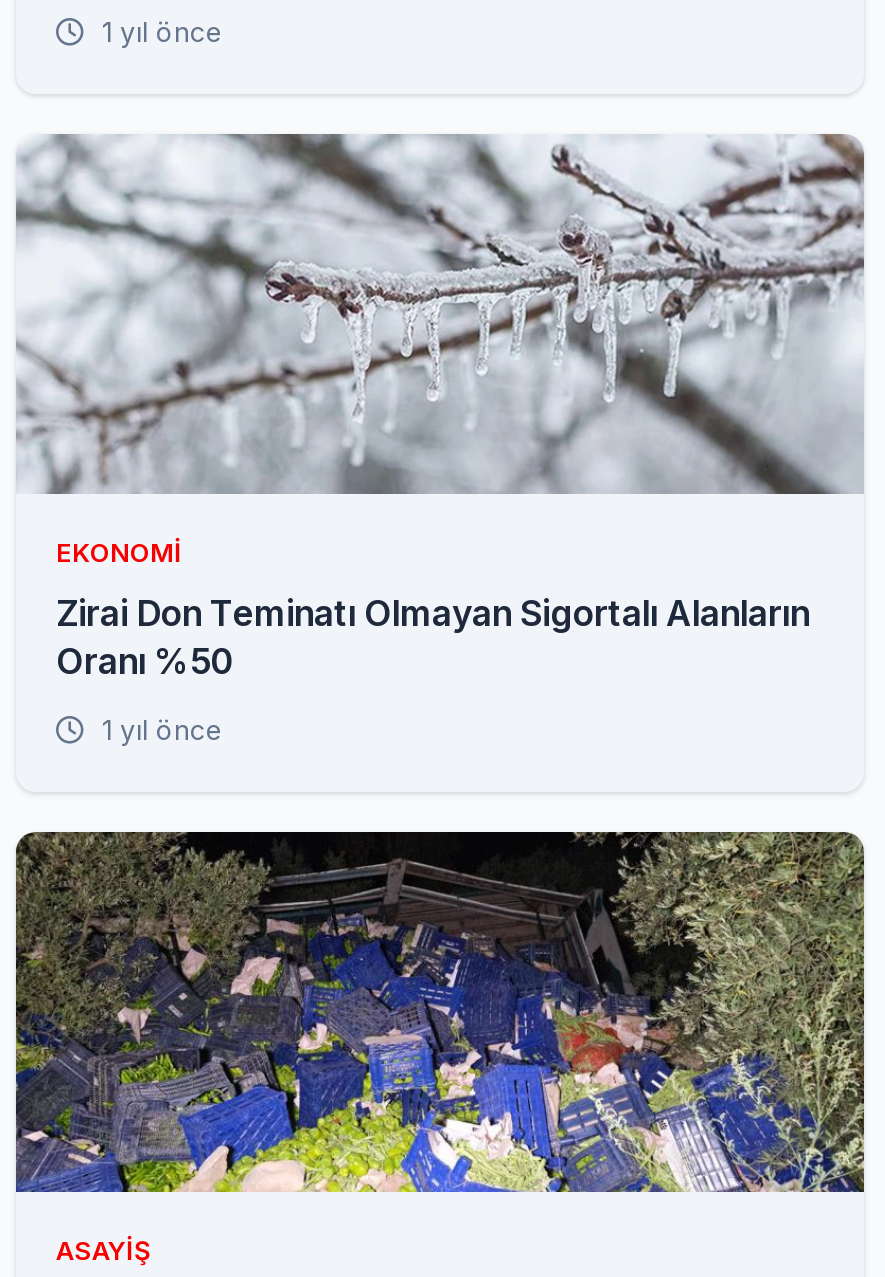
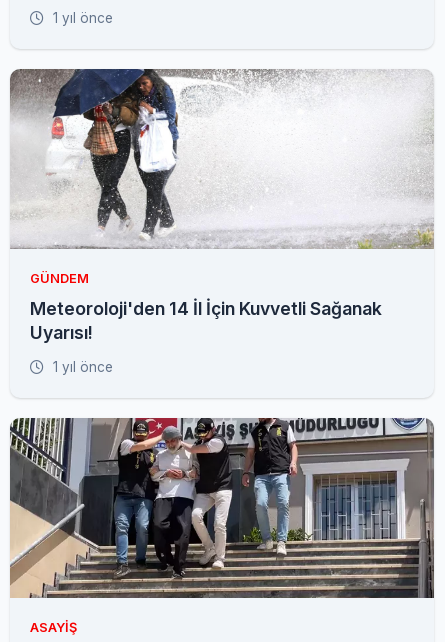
- [image]
- EKONOMI
+ [image]
+ GÜNDEM

- Zirai Don Teminatı Olmayan Sigortalı Alanların
- Oranı %50
+ Meteoroloji'den 14 İl İçin Kuvvetli Sağanak
+ Uyarısı!

- [image]
+ [image]
